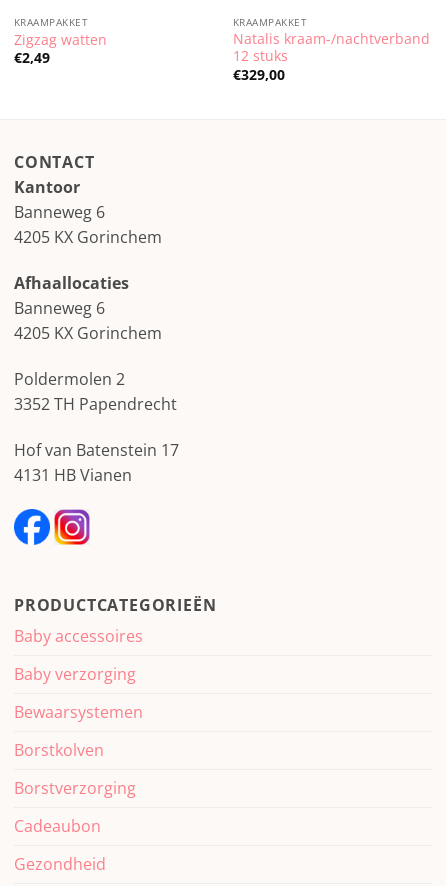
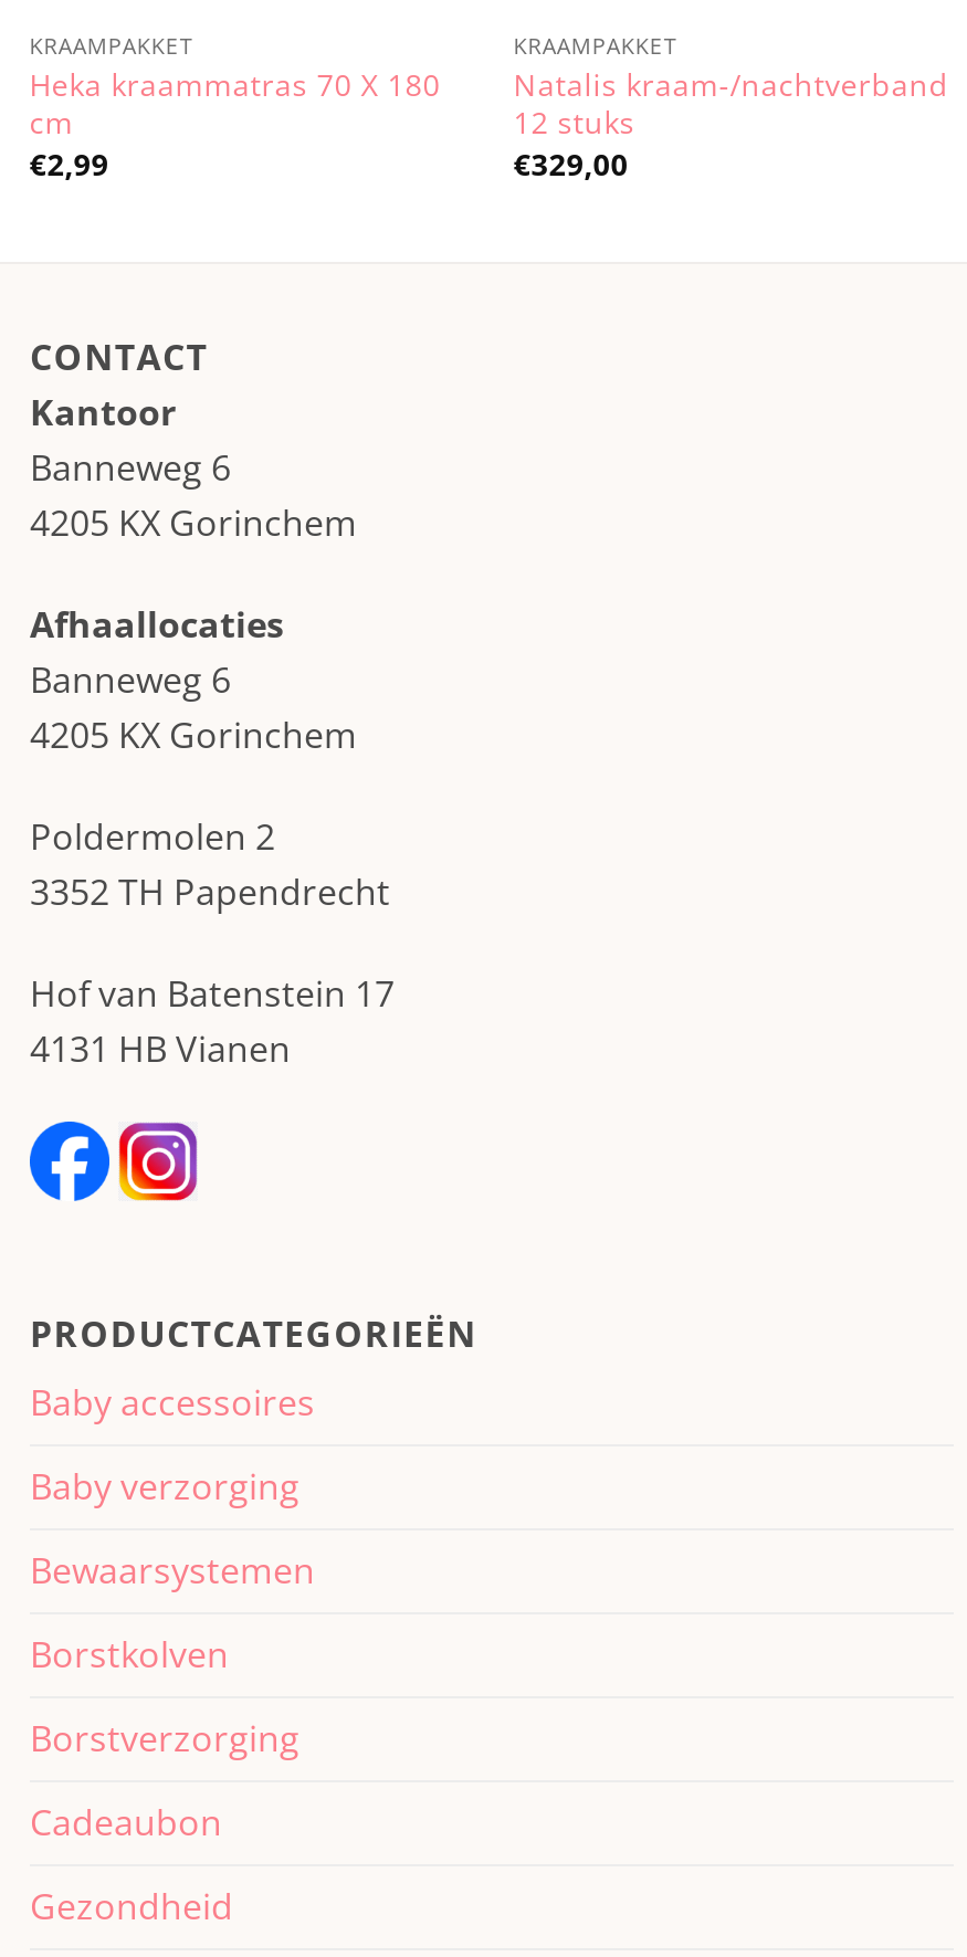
- Zigzag watten
- €2,49
+ Heka kraammatras 70 X 180
+ cm
+ €2,99
